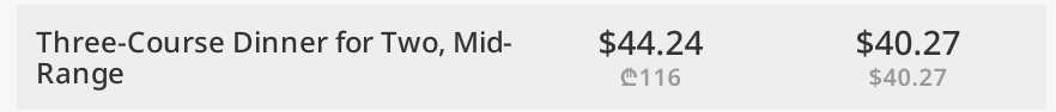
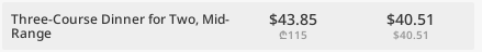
- $44.24
+ $43.85

- $40.27
+ $40.51

- ₾116
+ ₾115

- $40.27
+ $40.51
